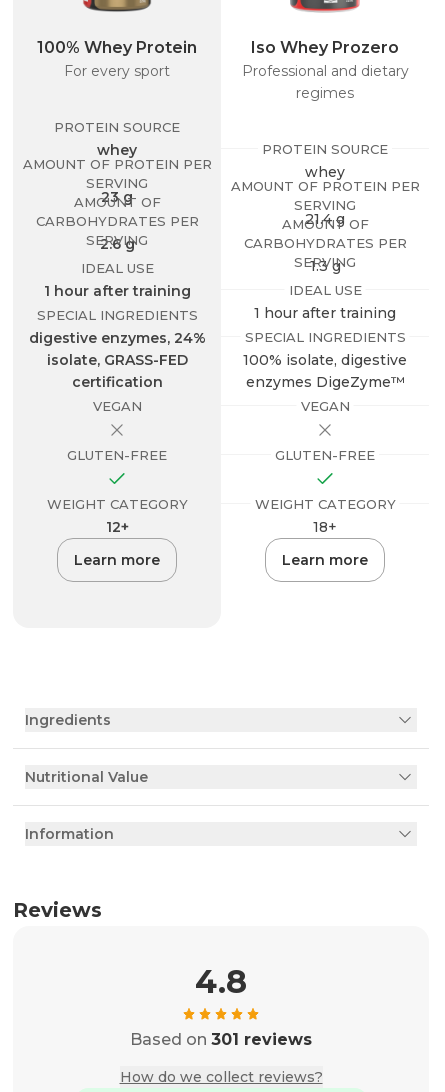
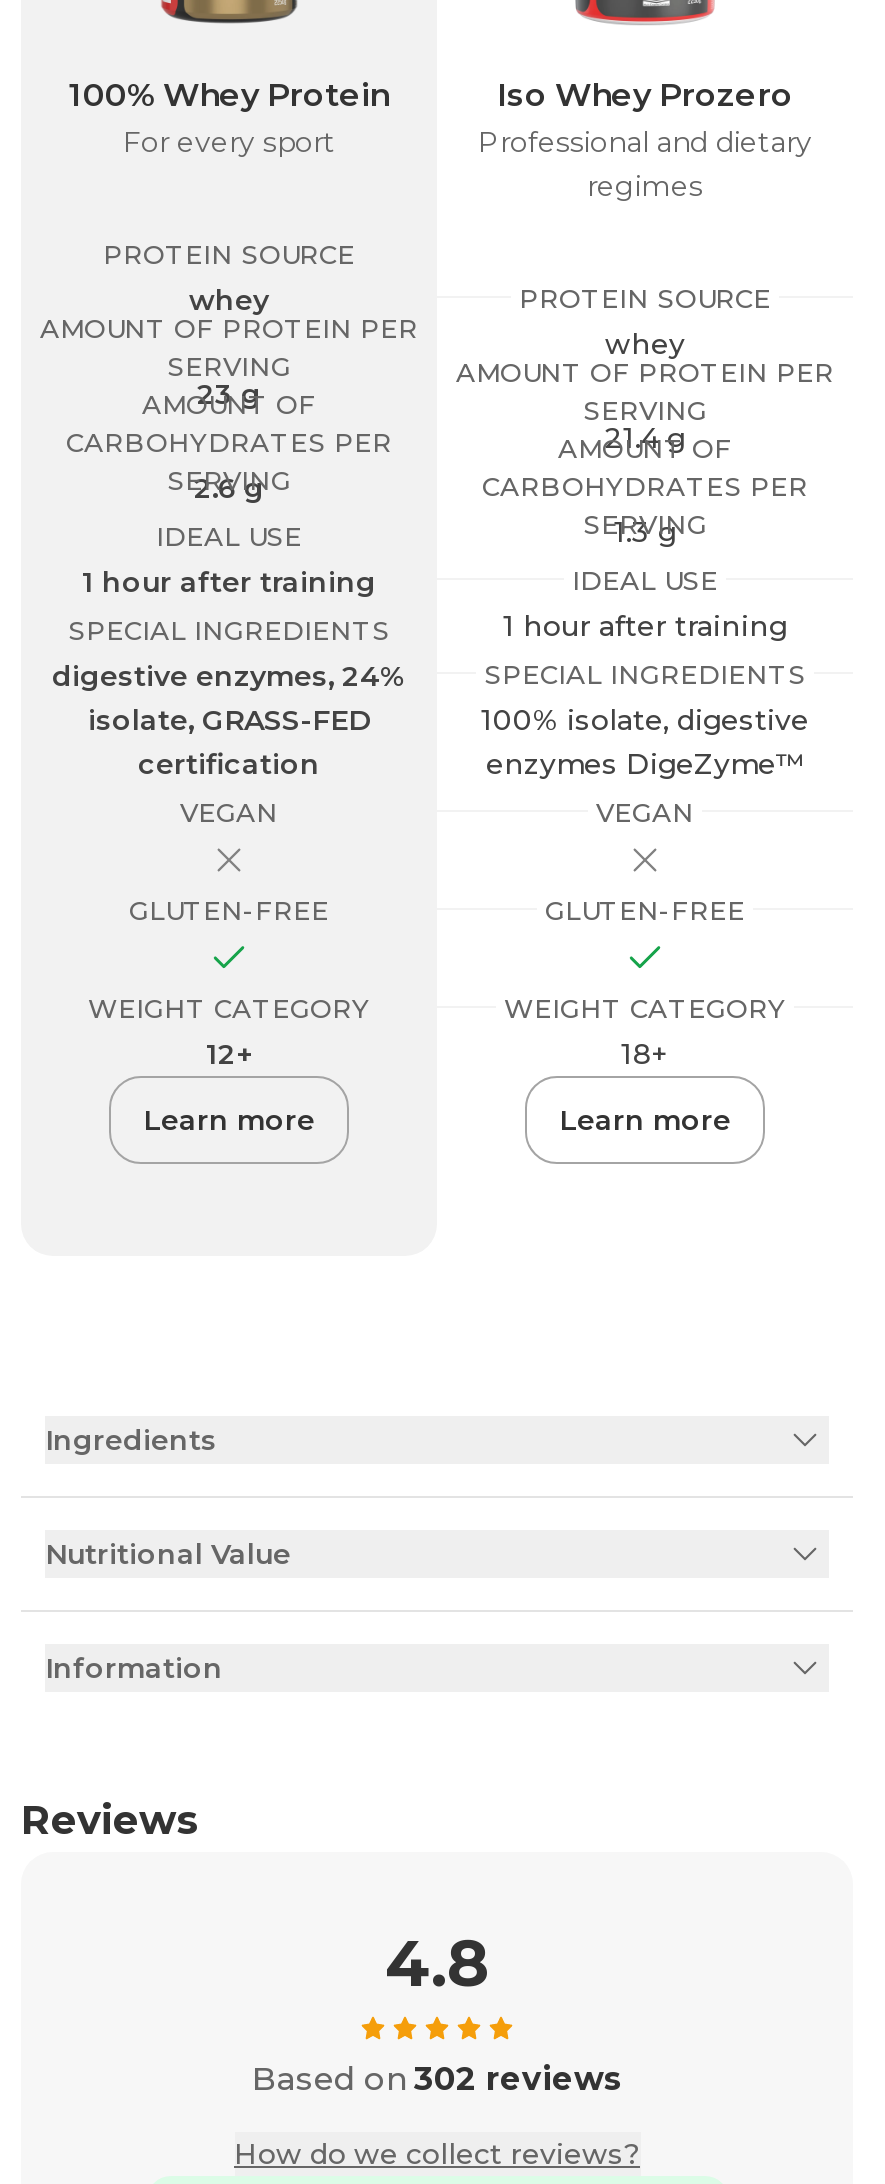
- Based on 301 reviews
+ Based on 302 reviews
